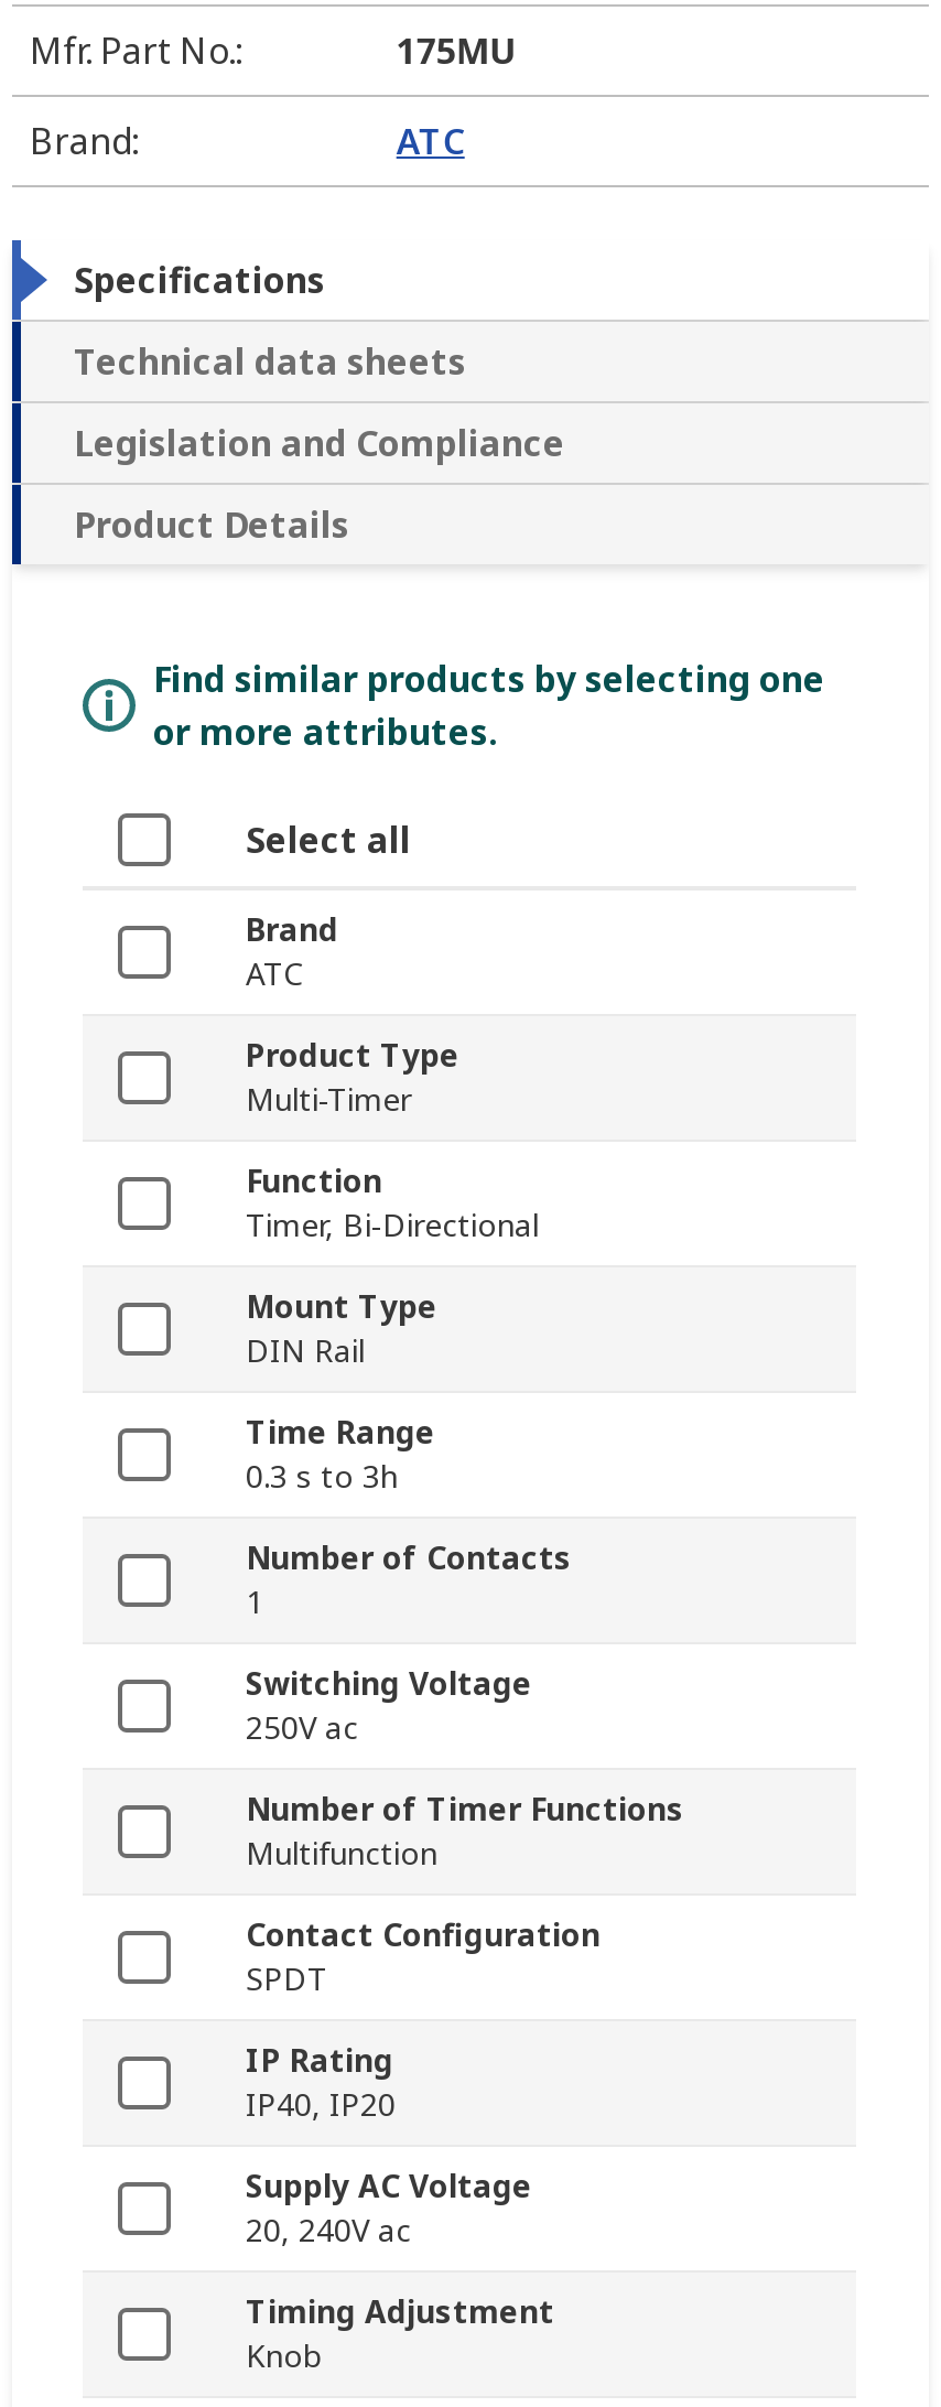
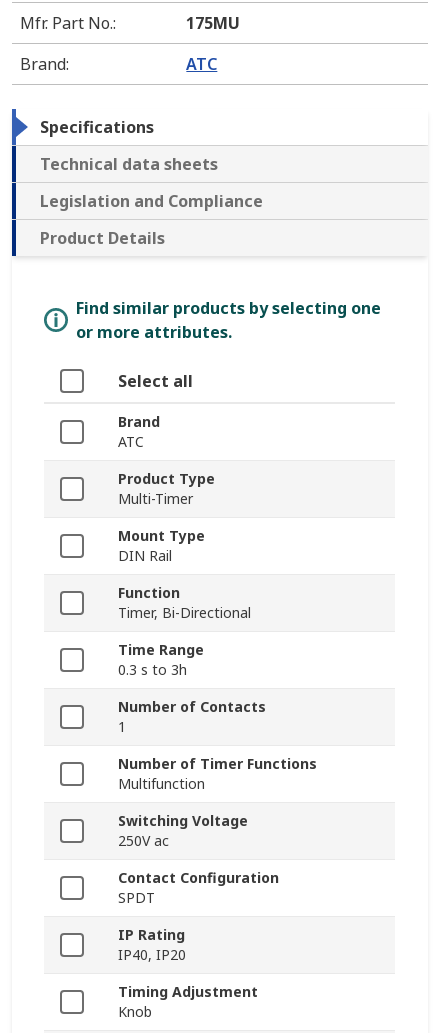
moved down: Function | Timer, Bi-Directional

moved down: Switching Voltage | 250V ac

- Supply AC Voltage
- 20, 240V ac
